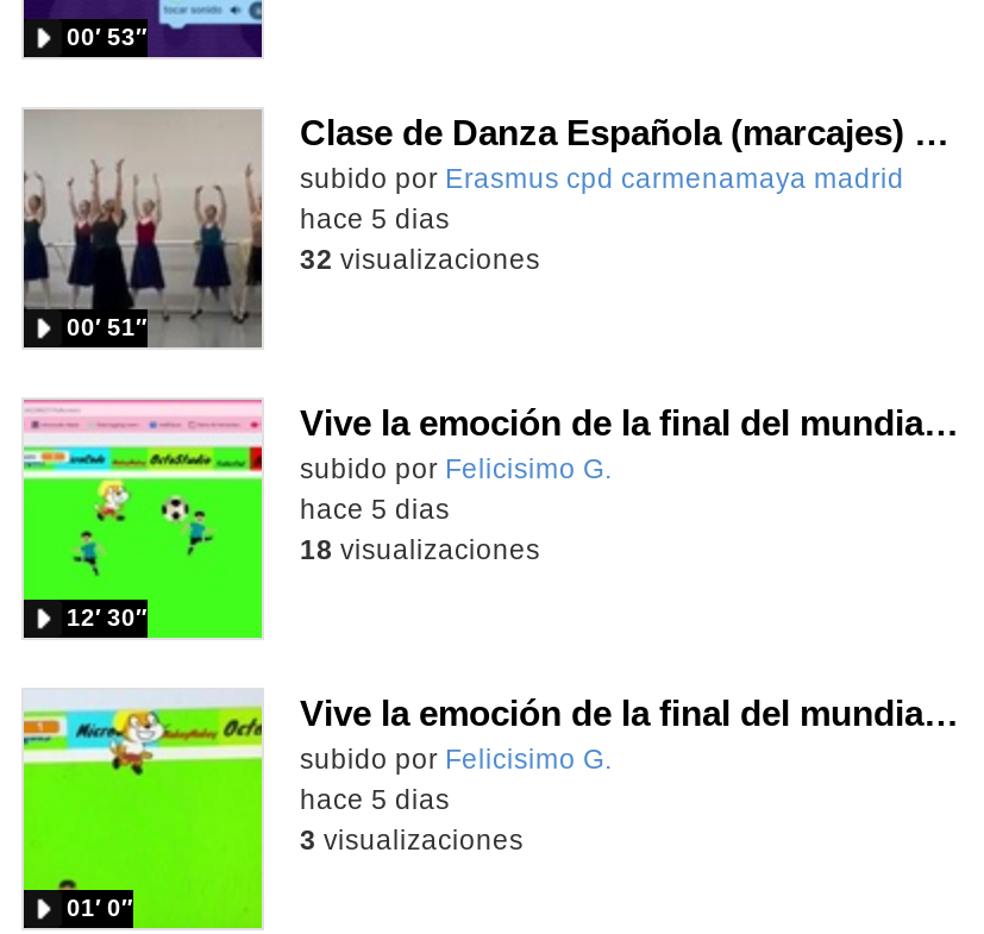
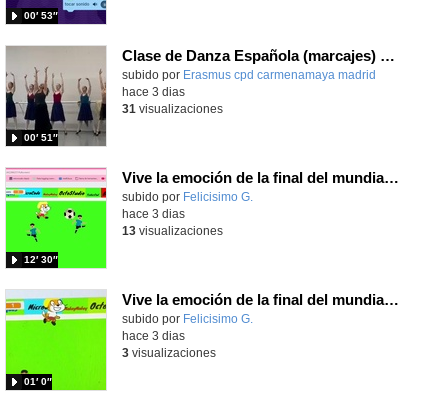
- hace 5 dias
+ hace 3 dias

- 32 visualizaciones
+ 31 visualizaciones

- hace 5 dias
+ hace 3 dias

- 18 visualizaciones
+ 13 visualizaciones

- hace 5 dias
+ hace 3 dias
